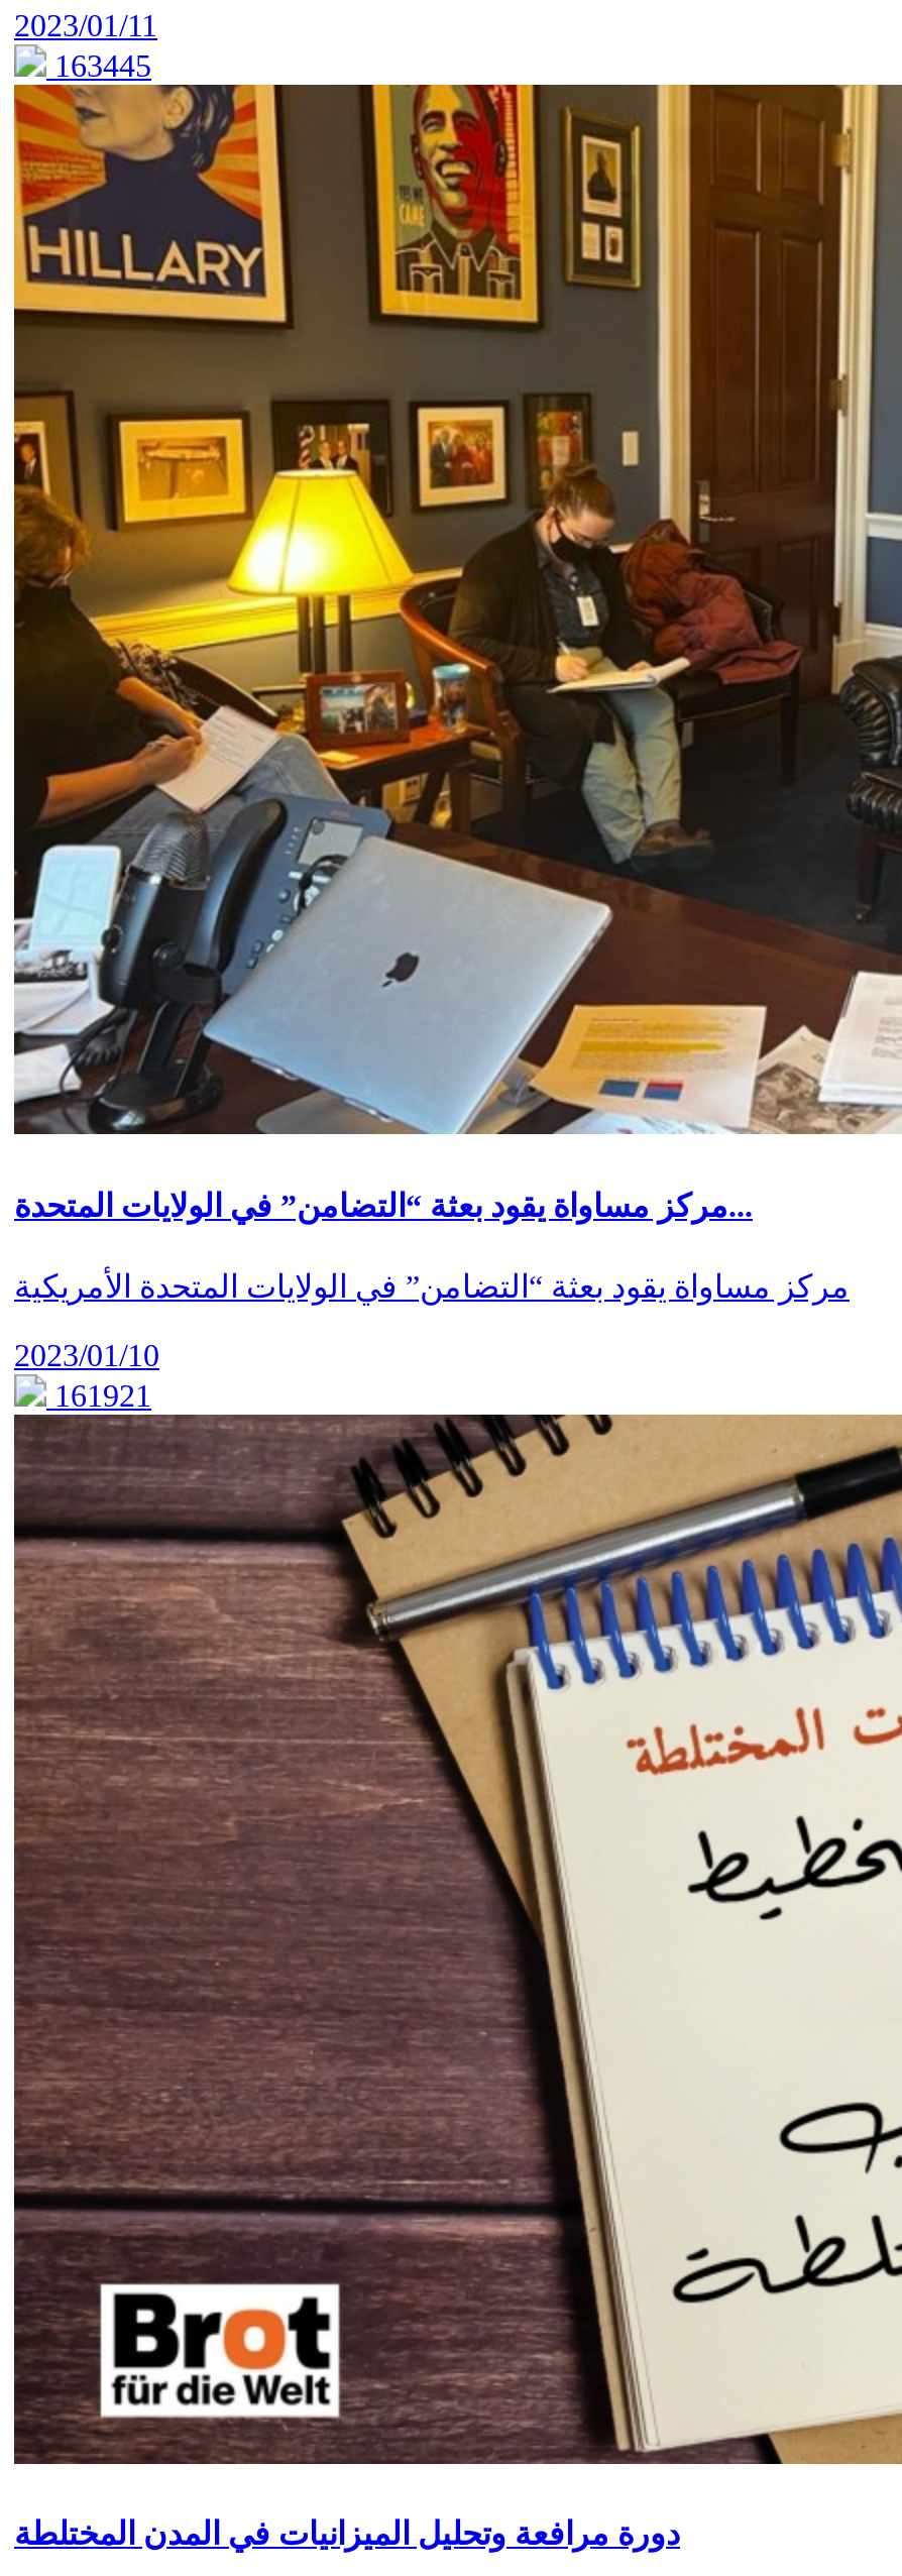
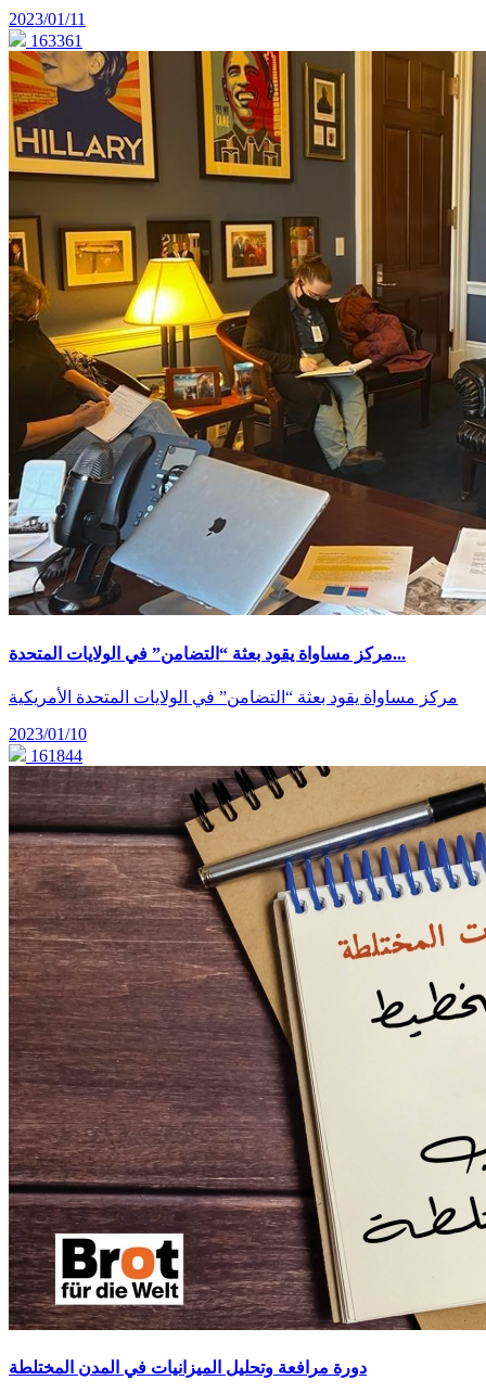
- 163445
+ 163361

- 161921
+ 161844
